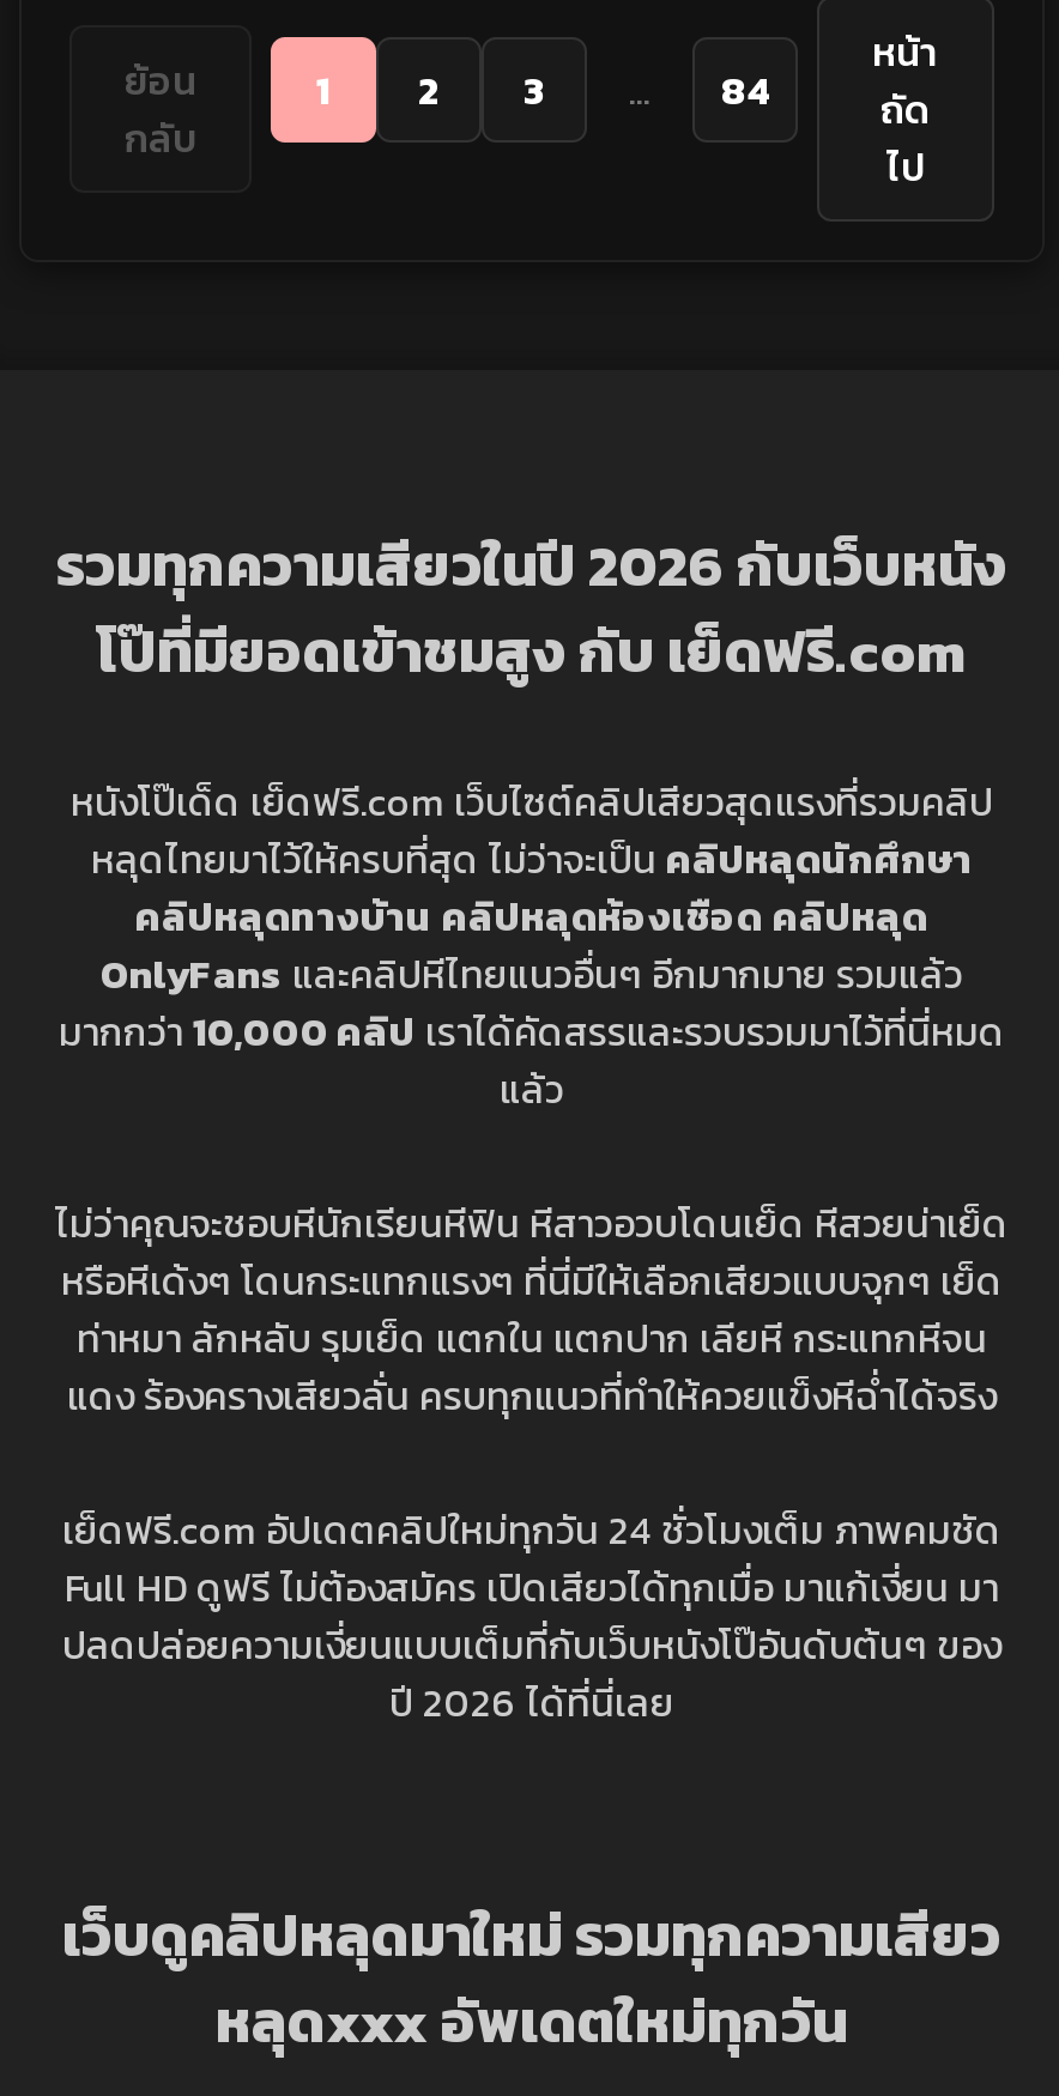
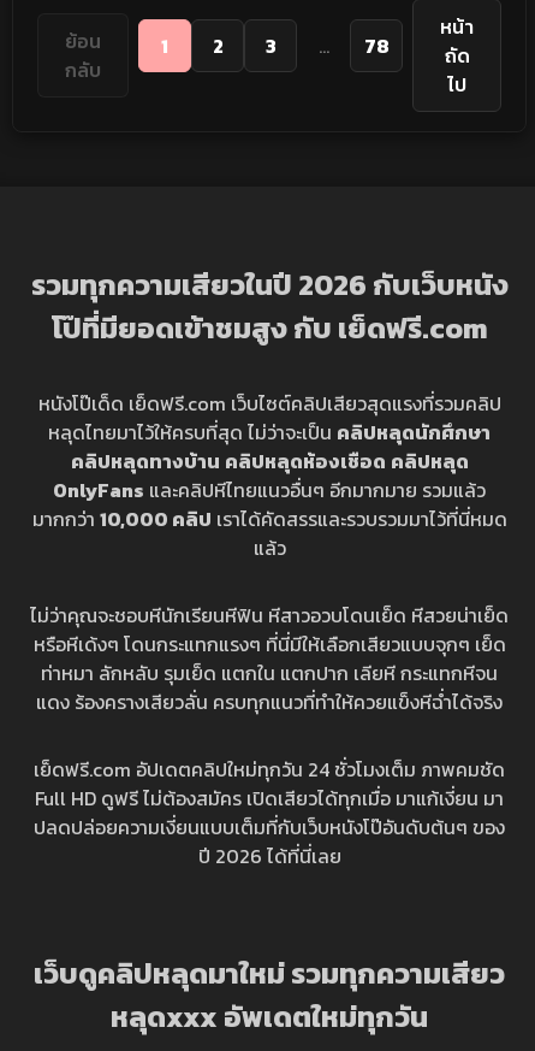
- 84
+ 78
